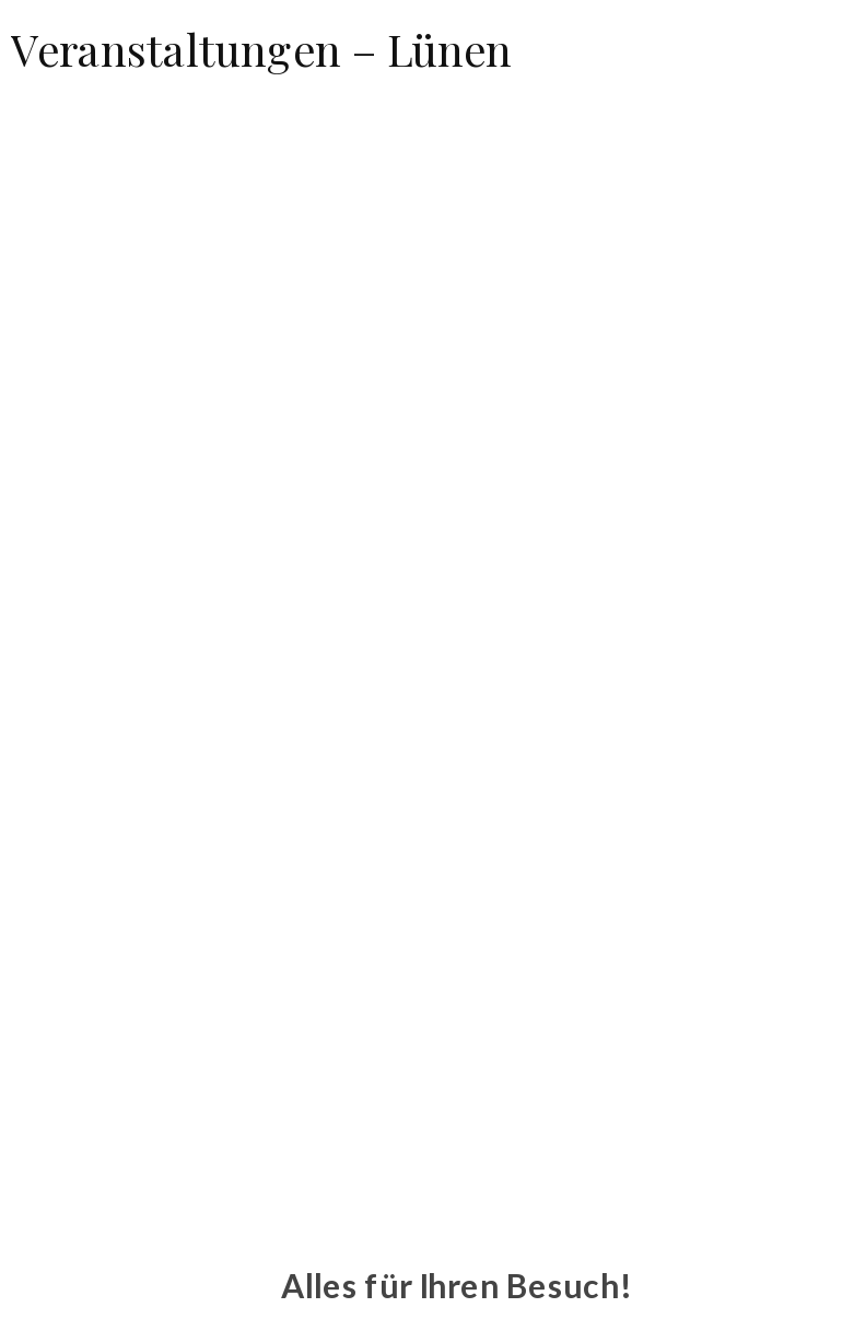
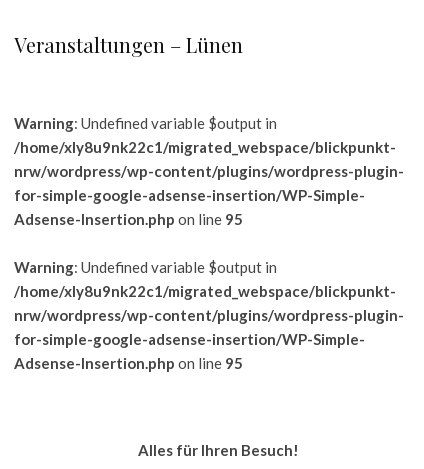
+ Warning: Undefined variable $output in
+ /home/xly8u9nk22c1/migrated_webspace/blickpunkt-
+ nrw/wordpress/wp-content/plugins/wordpress-plugin-
+ for-simple-google-adsense-insertion/WP-Simple-
+ Adsense-Insertion.php on line 95
+ Warning: Undefined variable $output in
+ /home/xly8u9nk22c1/migrated_webspace/blickpunkt-
+ nrw/wordpress/wp-content/plugins/wordpress-plugin-
+ for-simple-google-adsense-insertion/WP-Simple-
+ Adsense-Insertion.php on line 95
